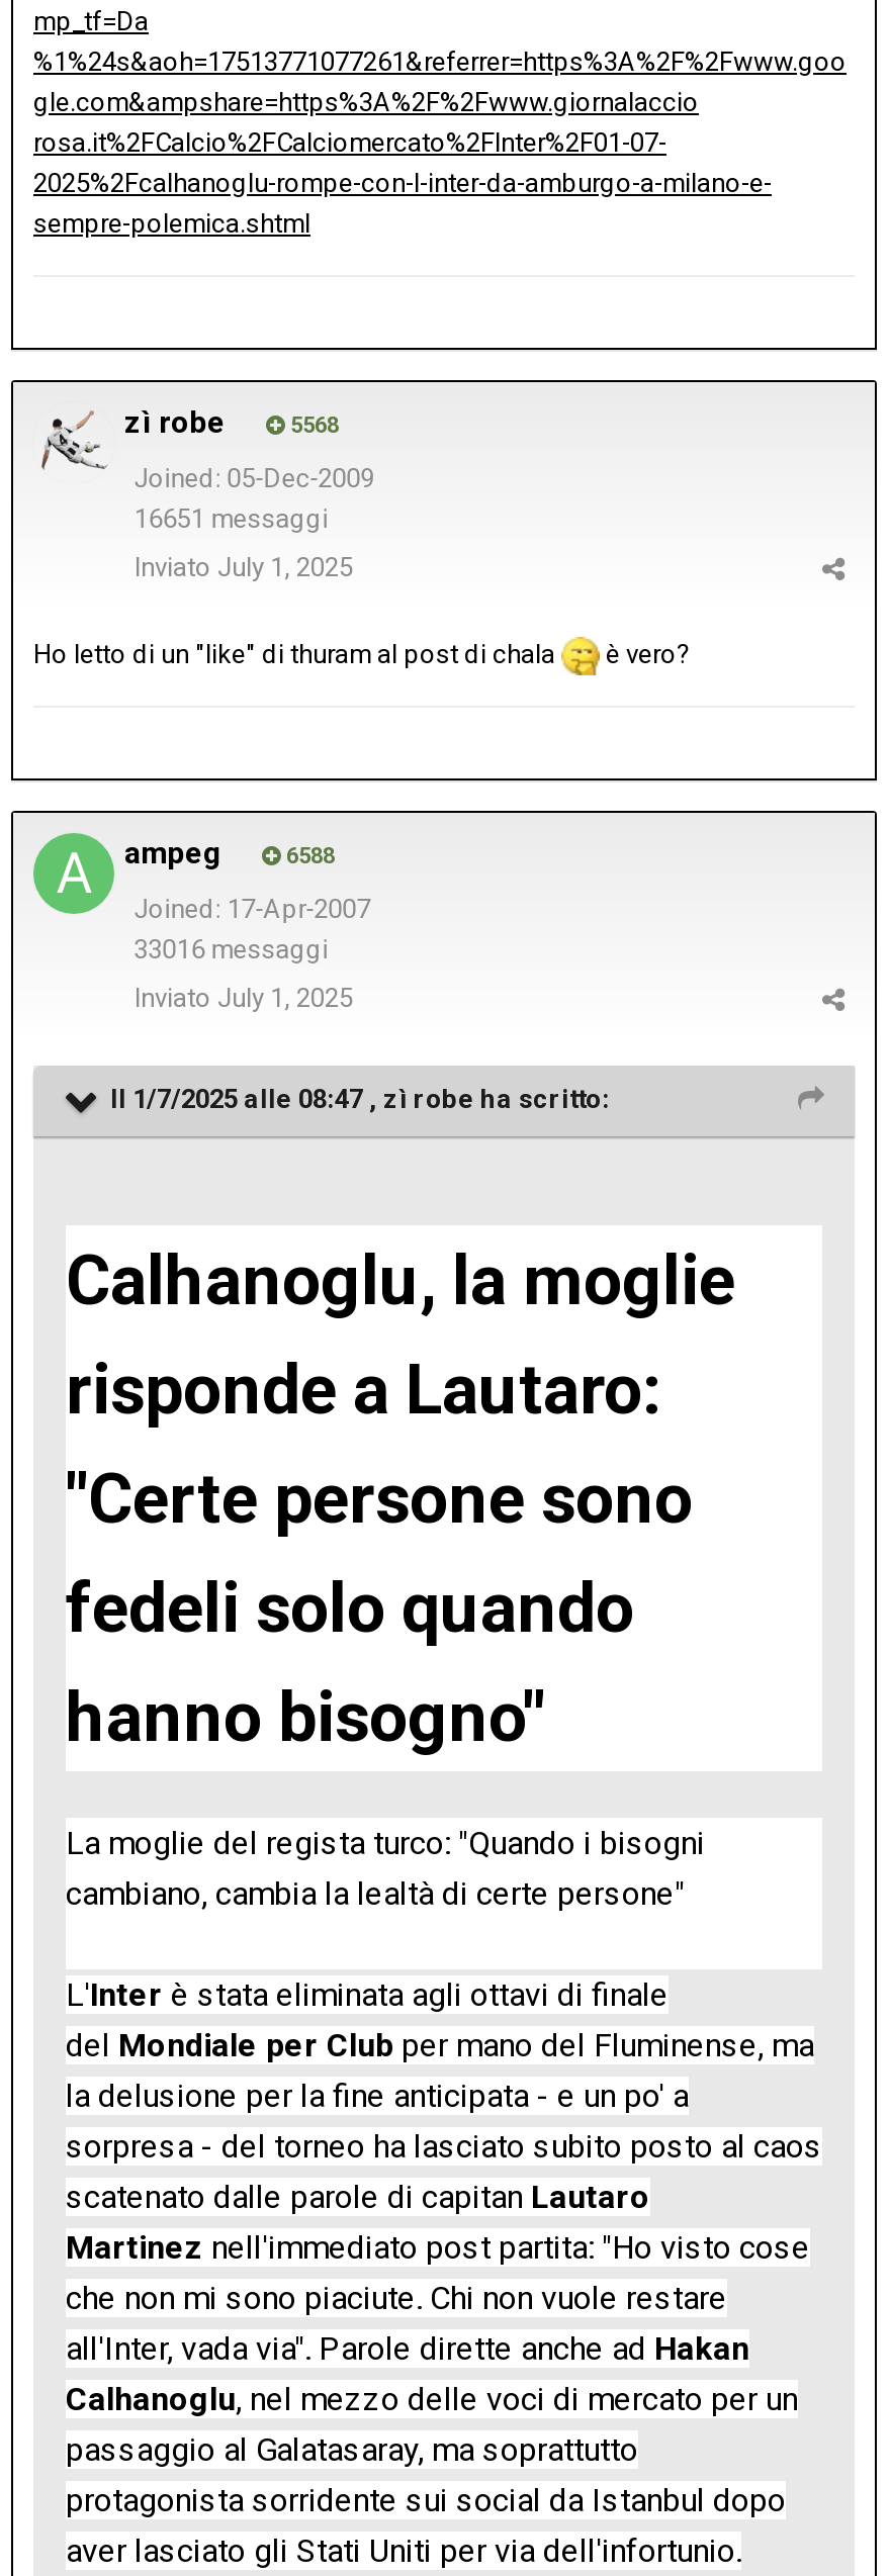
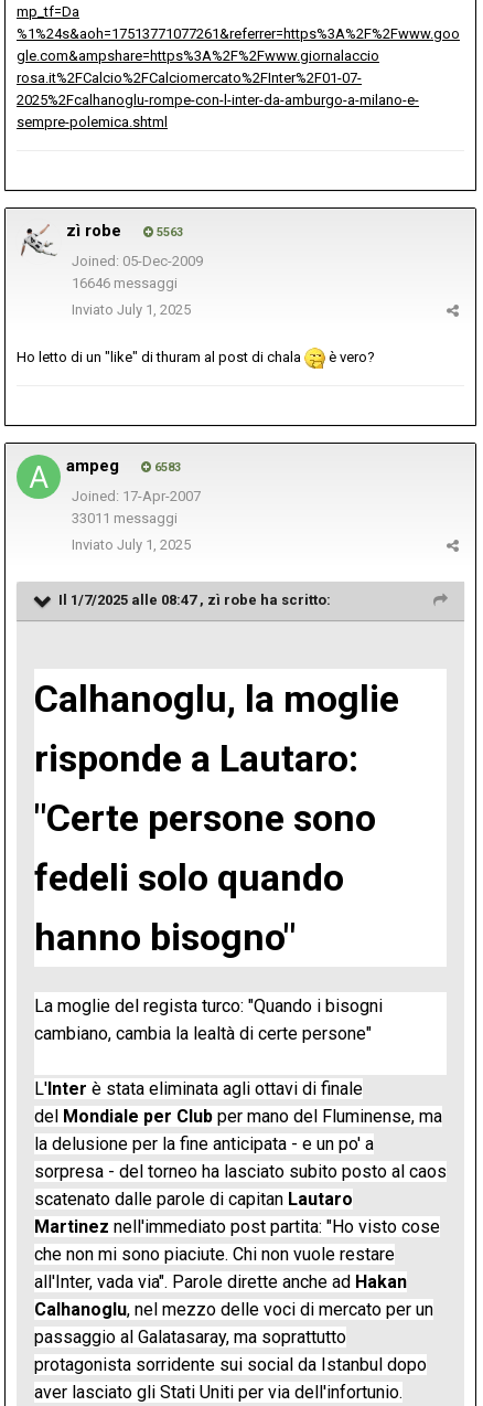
- 5568
+ 5563

- 16651 messaggi
+ 16646 messaggi

- 6588
+ 6583

- 33016 messaggi
+ 33011 messaggi
